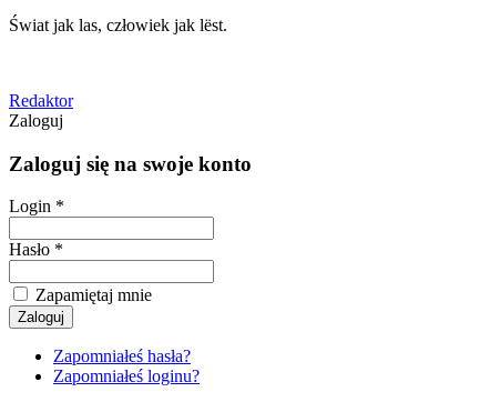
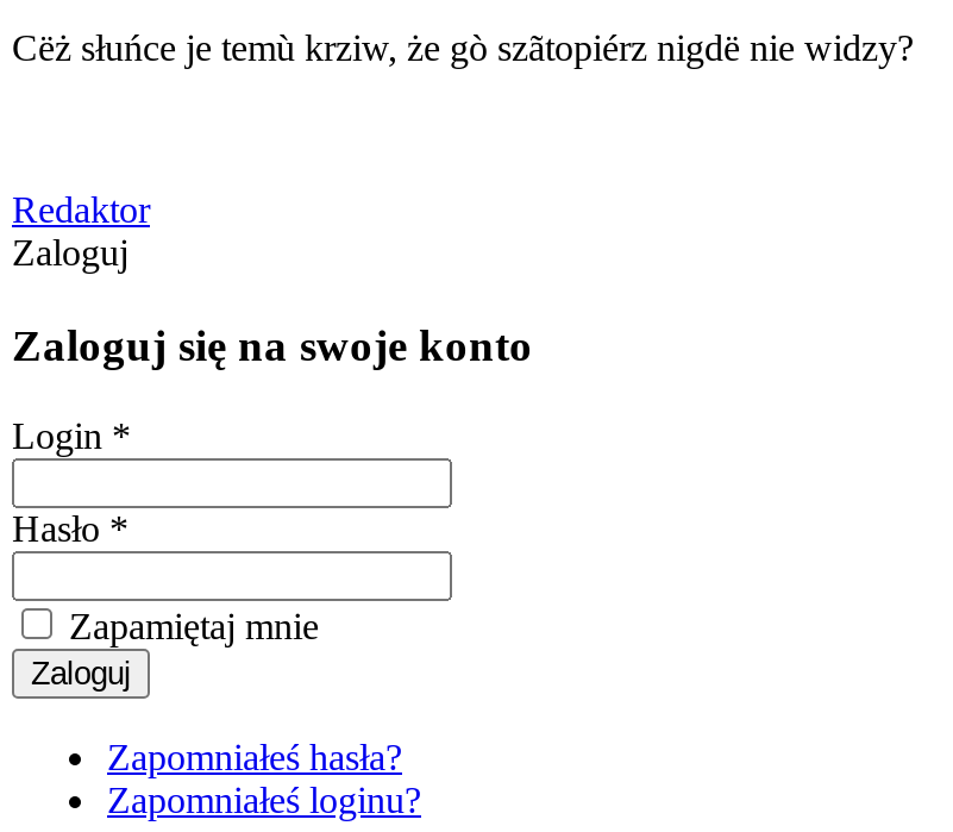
- Świat jak las, człowiek jak lëst.
+ Cëż słuńce je temù krziw, że gò szãtopiérz nigdë nie widzy?
